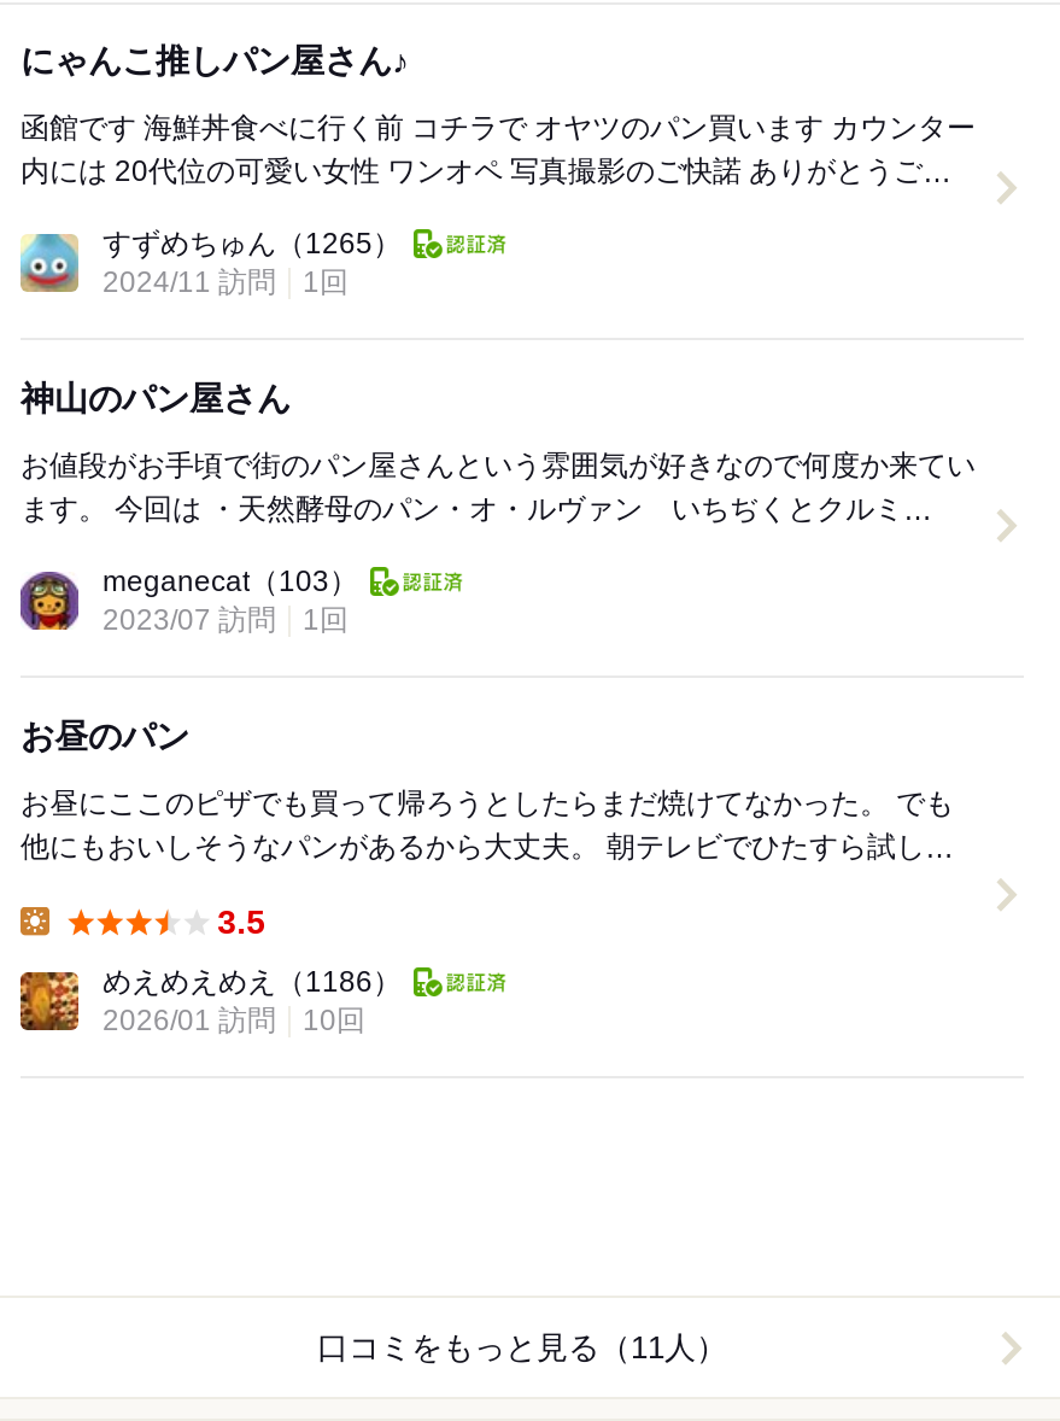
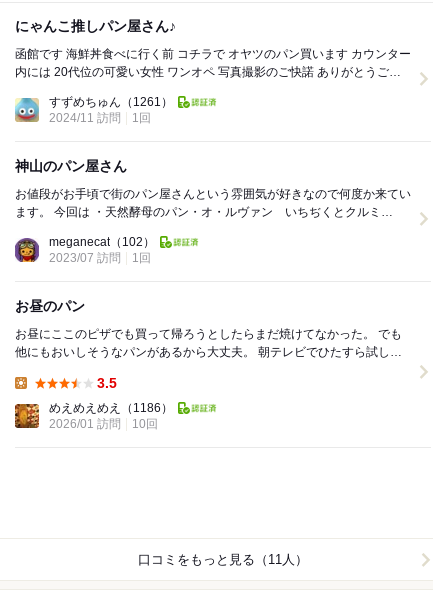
- すずめちゅん（1265）
+ すずめちゅん（1261）

- meganecat（103）
+ meganecat（102）
